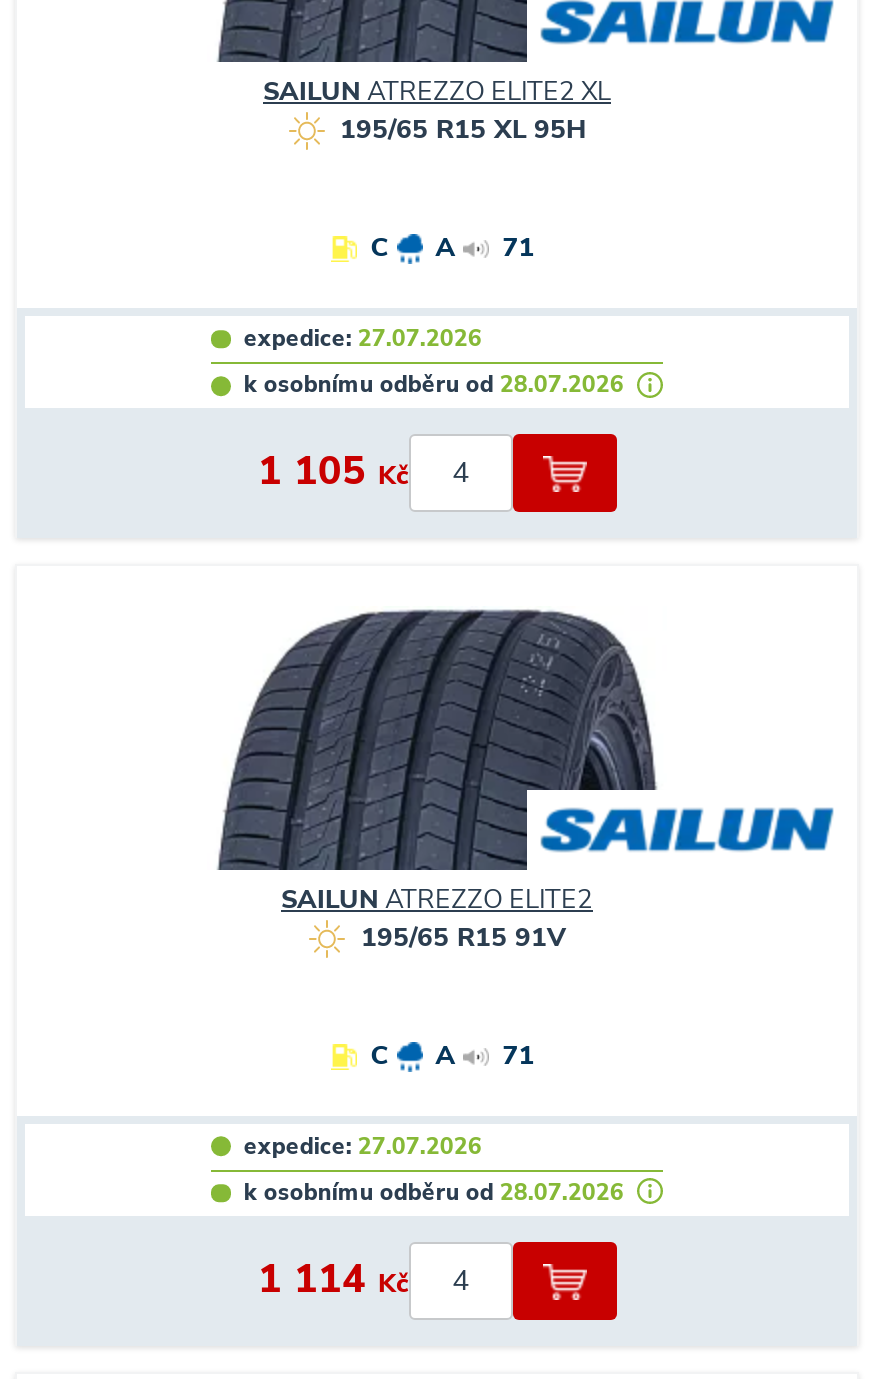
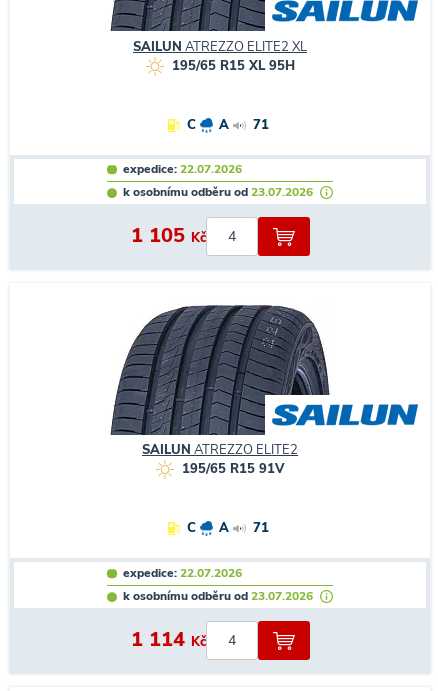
- expedice: 27.07.2026
+ expedice: 22.07.2026

- k osobnímu odběru od 28.07.2026
+ k osobnímu odběru od 23.07.2026

- expedice: 27.07.2026
+ expedice: 22.07.2026

- k osobnímu odběru od 28.07.2026
+ k osobnímu odběru od 23.07.2026
